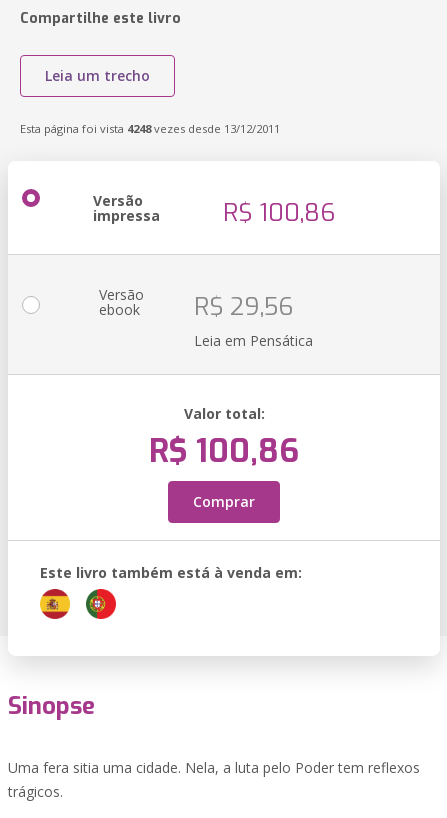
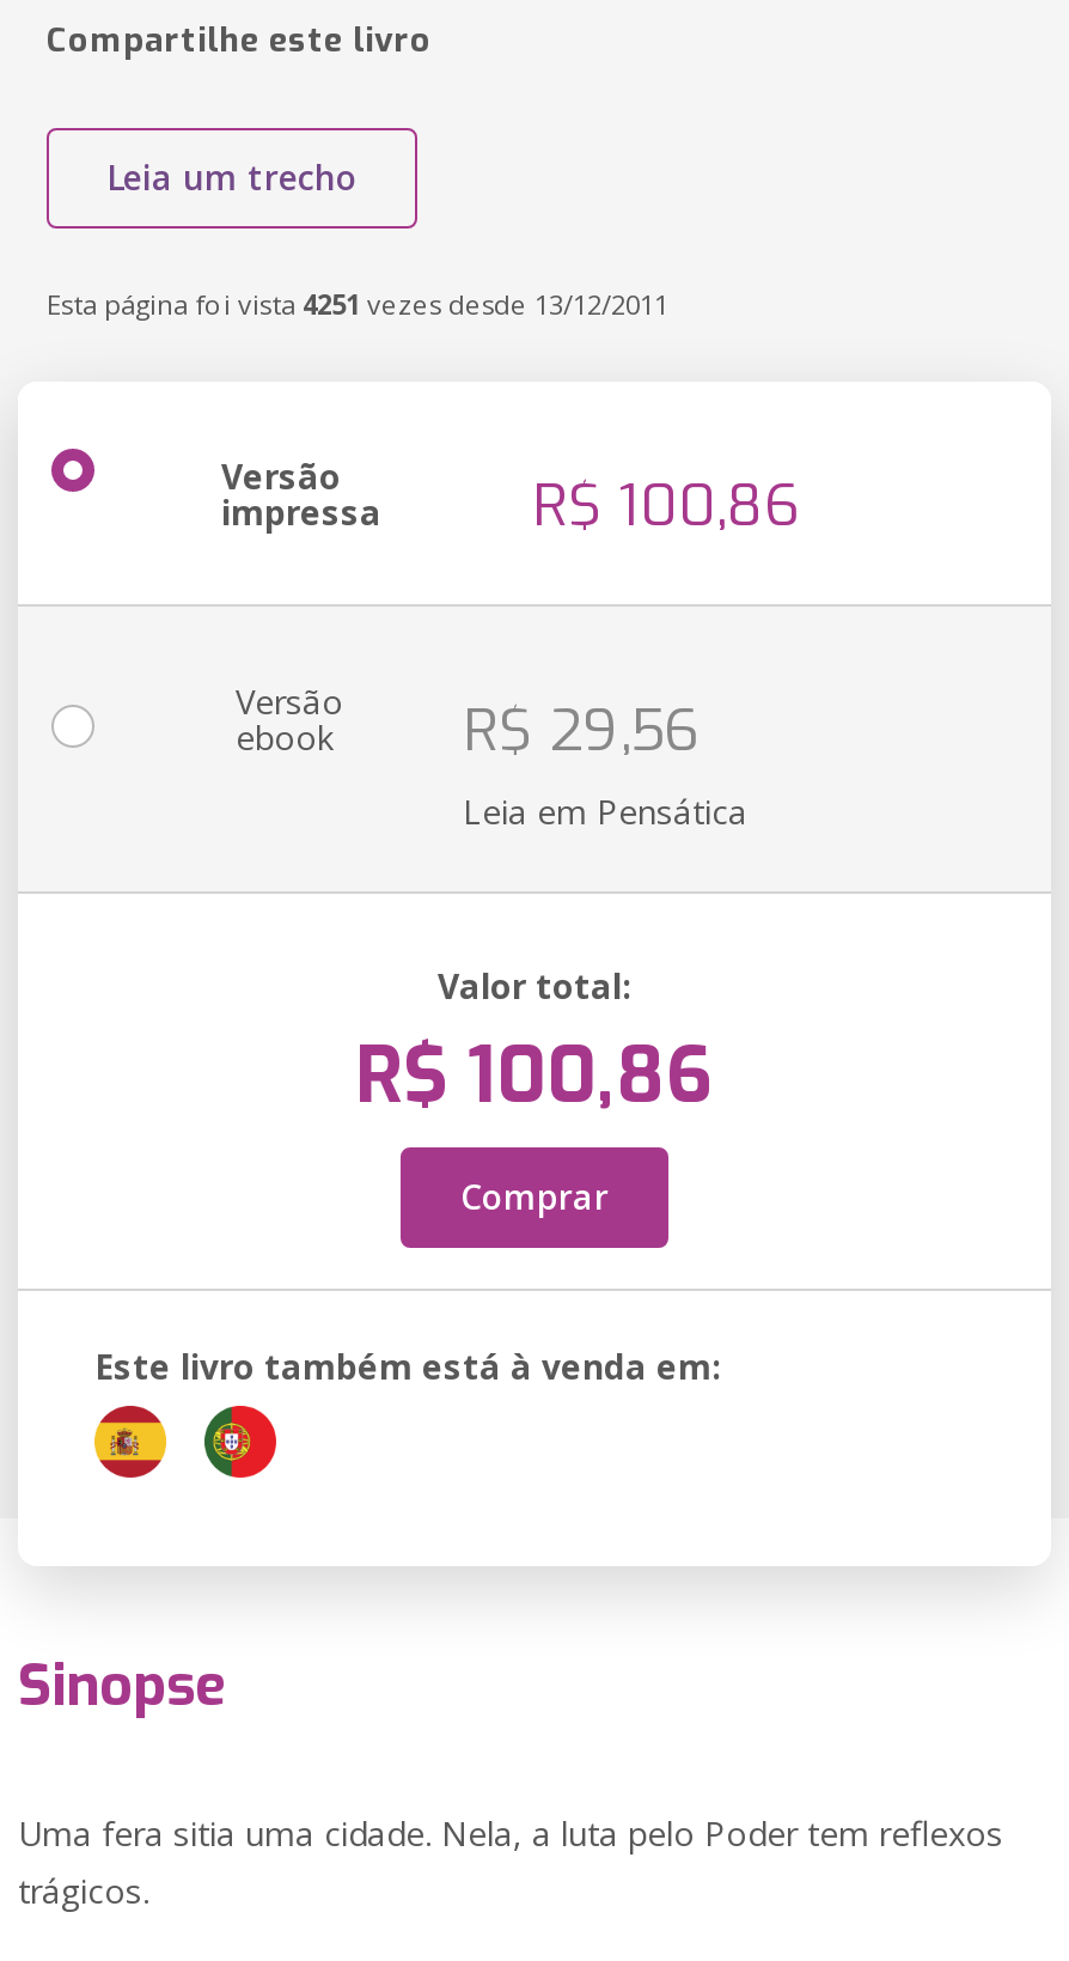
- Esta página foi vista 4248 vezes desde 13/12/2011
+ Esta página foi vista 4251 vezes desde 13/12/2011
